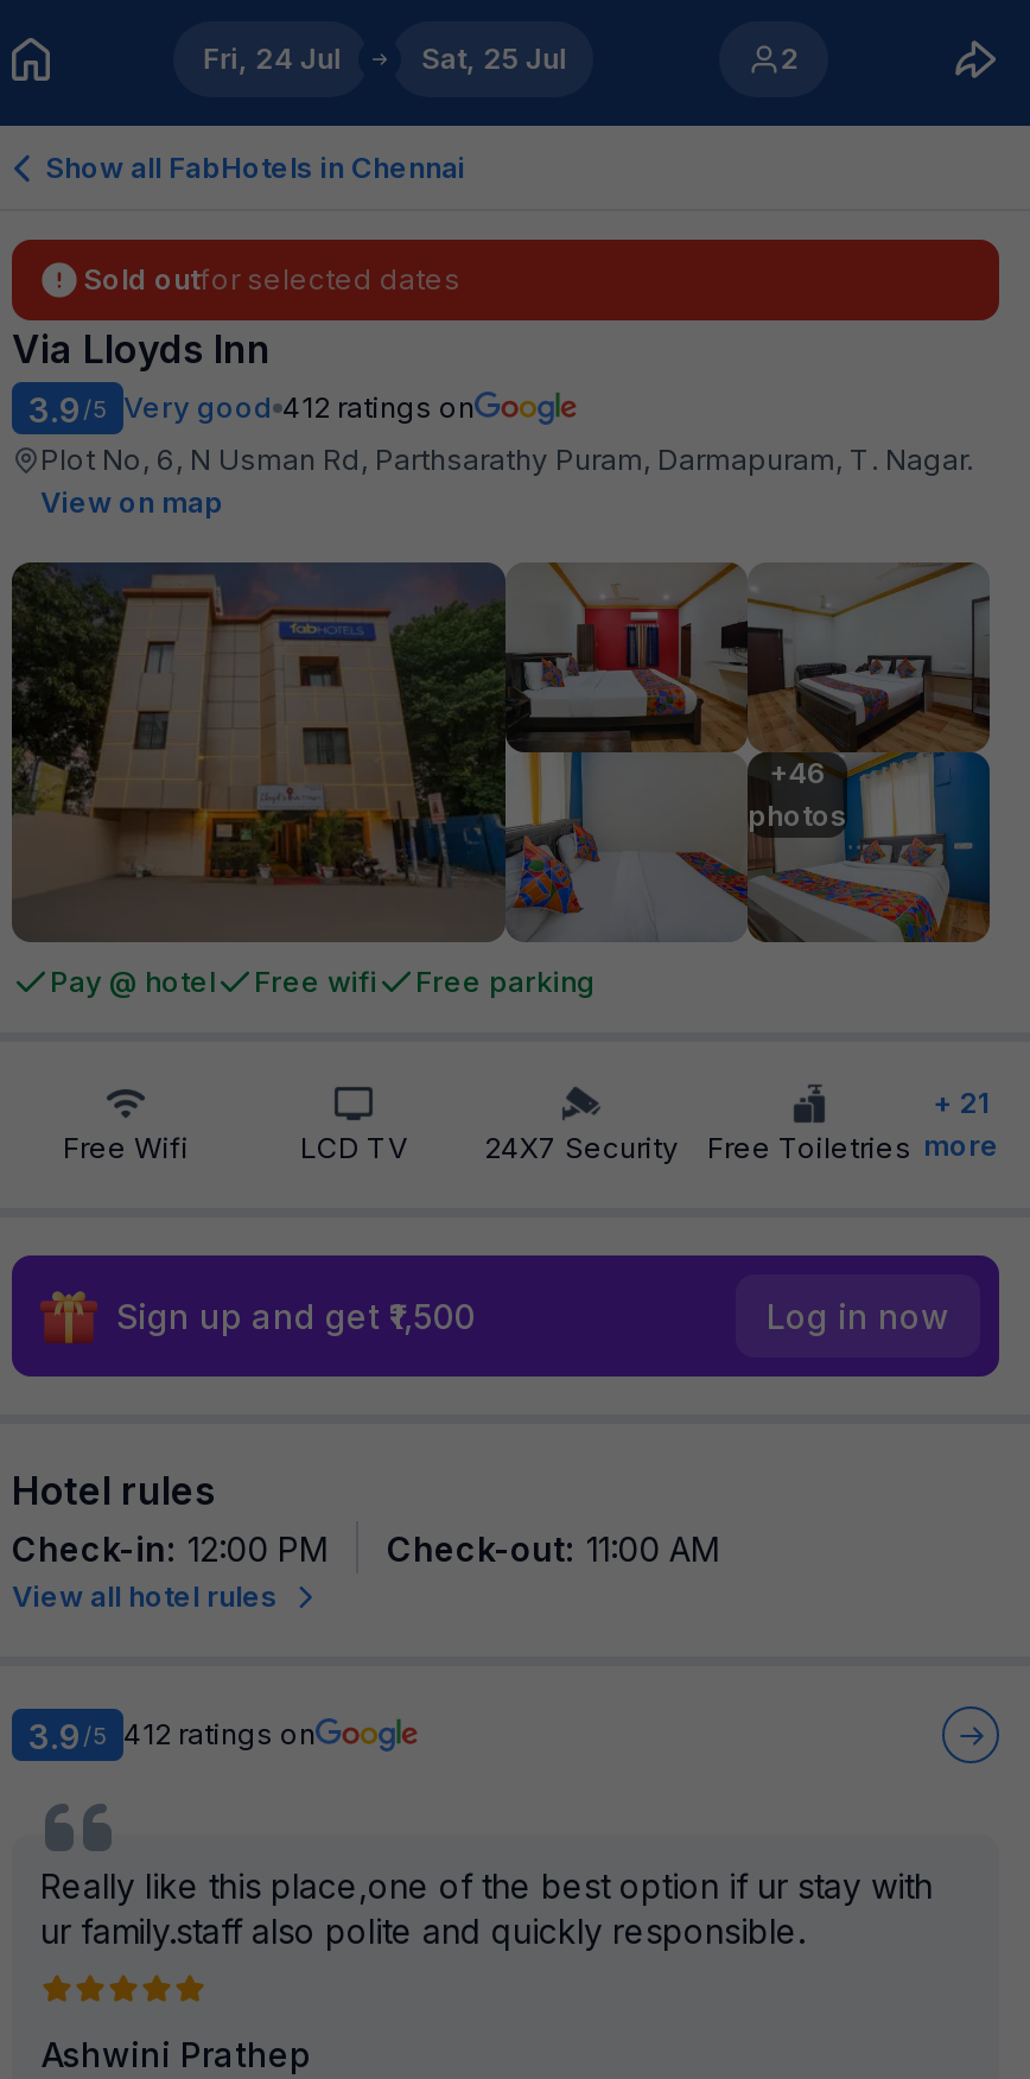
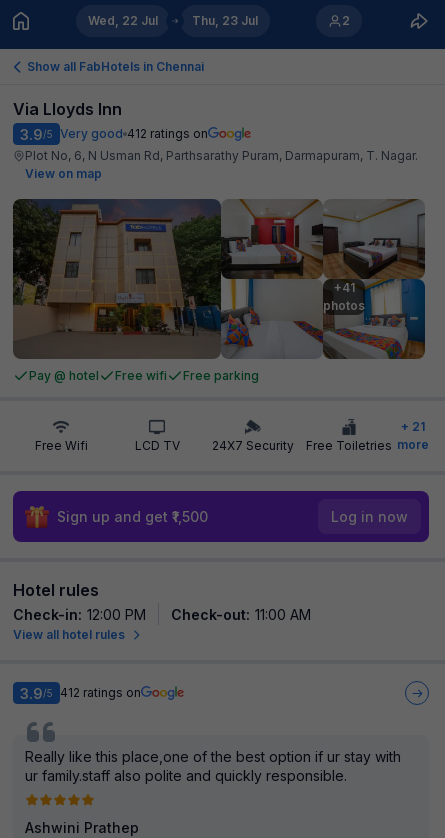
- Fri, 24 Jul
+ Wed, 22 Jul

- Sat, 25 Jul
+ Thu, 23 Jul

- Sold outfor selected dates

- +46
+ +41
